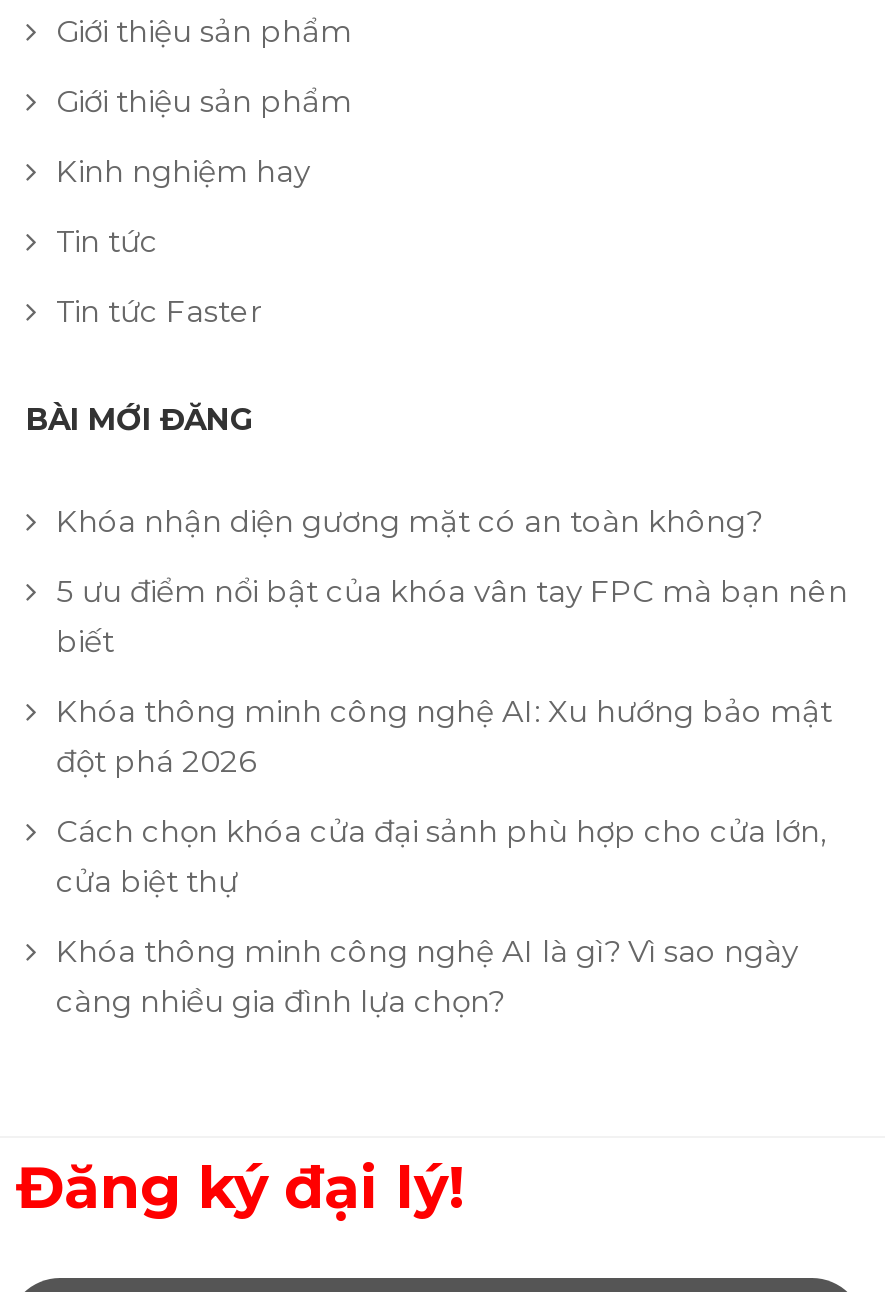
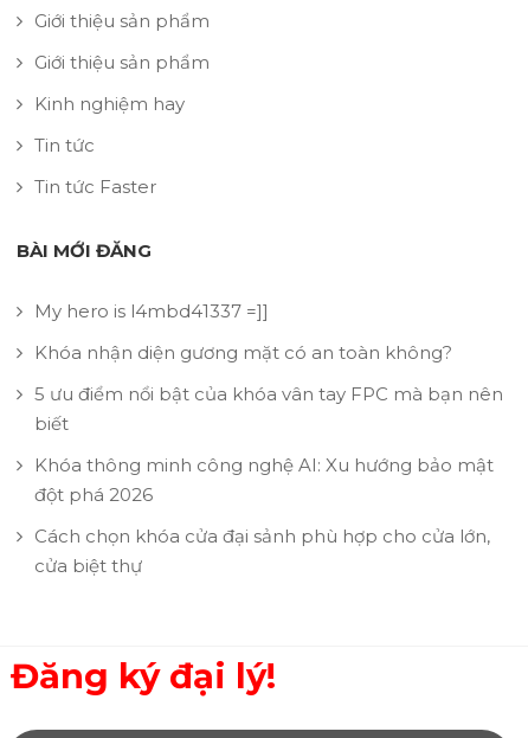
+ My hero is l4mbd41337 =]]

moved down: Khóa nhận diện gương mặt có an toàn không? | 5 ưu điểm nổi bật của khóa vân tay FPC mà bạn nên | biết | Khóa thông minh công nghệ AI: Xu hướng bảo mật | đột phá 2026 | Cách chọn khóa cửa đại sảnh phù hợp cho cửa lớn, | cửa biệt thự

- Khóa thông minh công nghệ AI là gì? Vì sao ngày
- càng nhiều gia đình lựa chọn?
